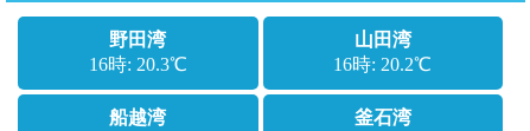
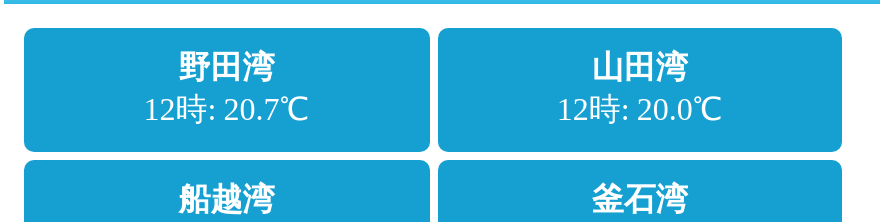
- 16時: 20.3℃
+ 12時: 20.7℃

- 16時: 20.2℃
+ 12時: 20.0℃
